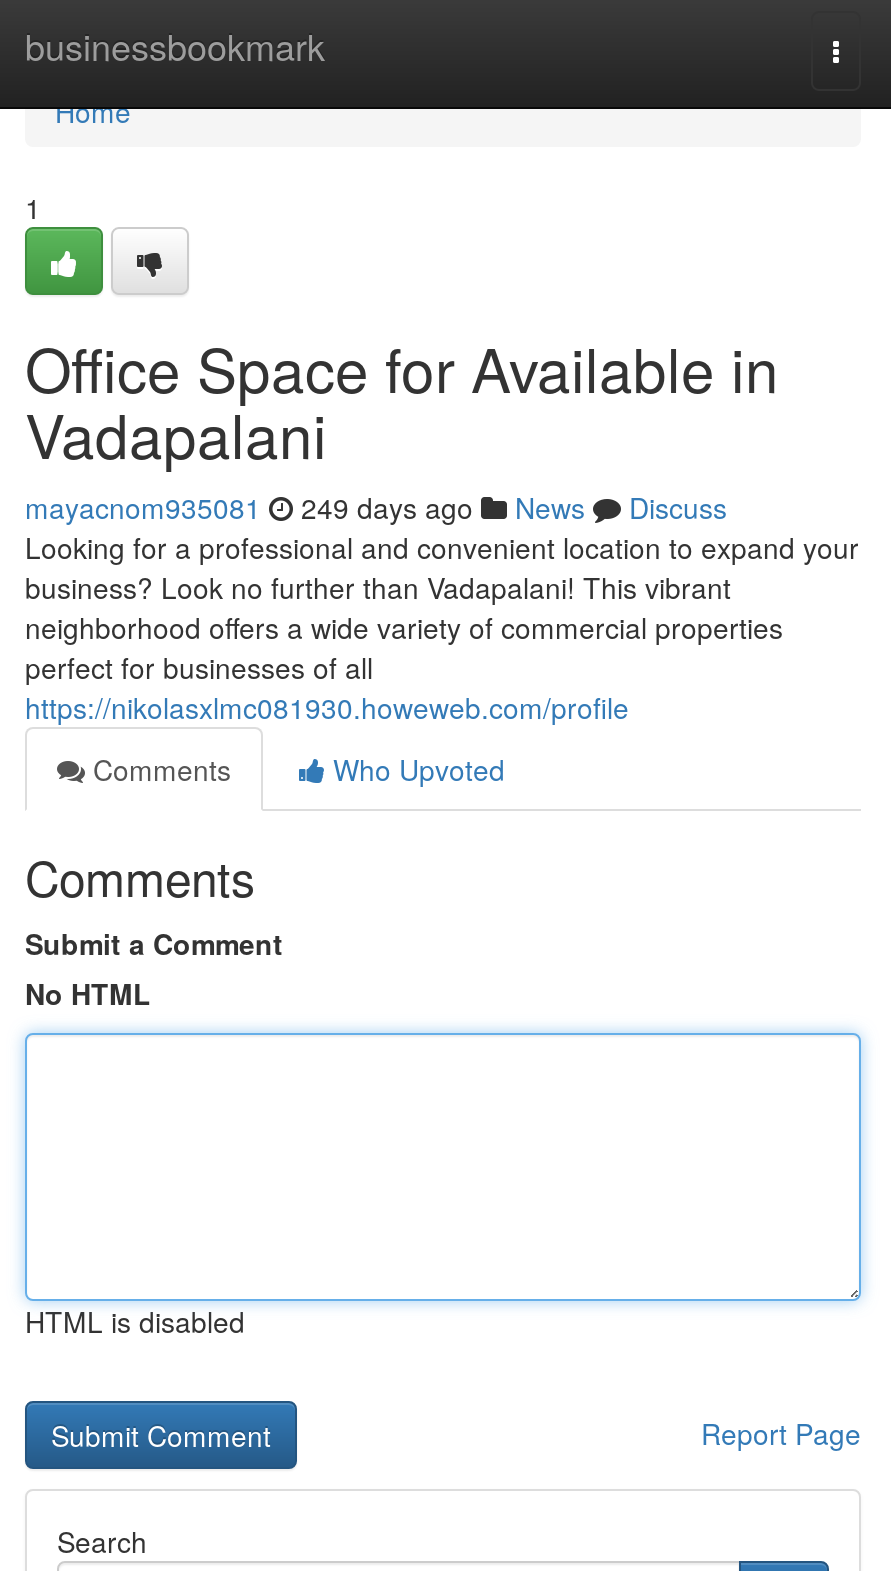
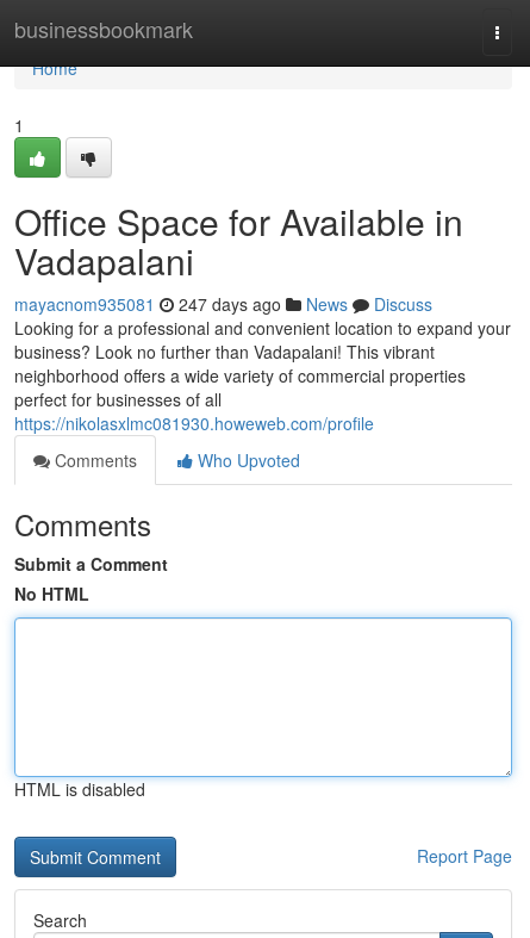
- mayacnom935081 249 days ago News Discuss
+ mayacnom935081 247 days ago News Discuss
